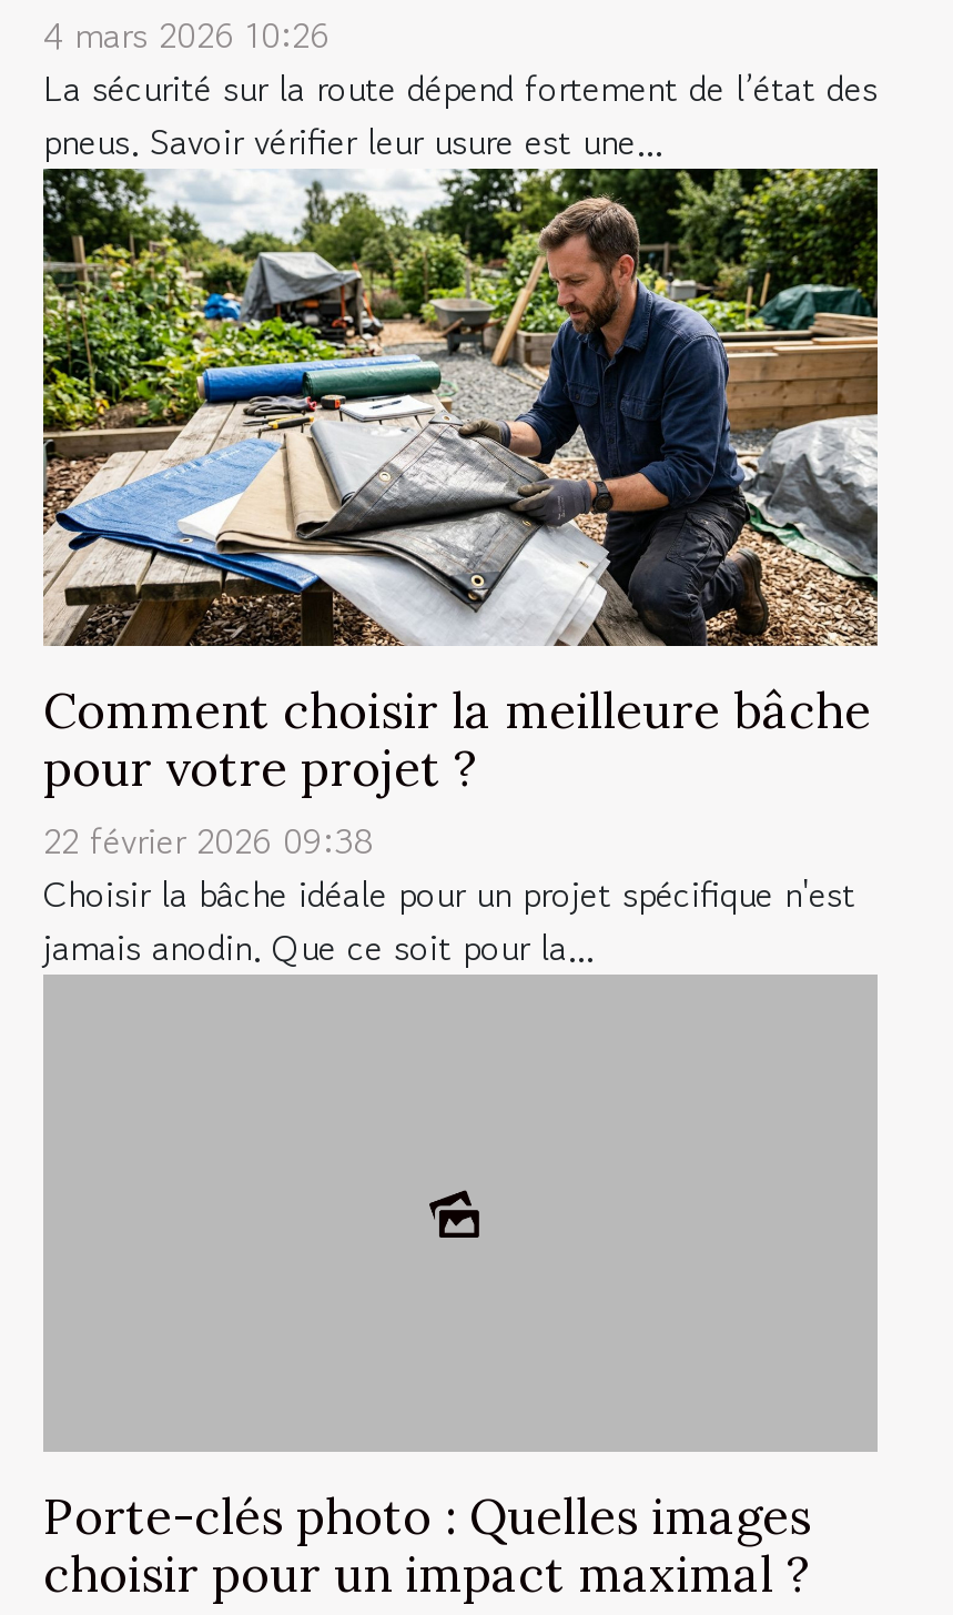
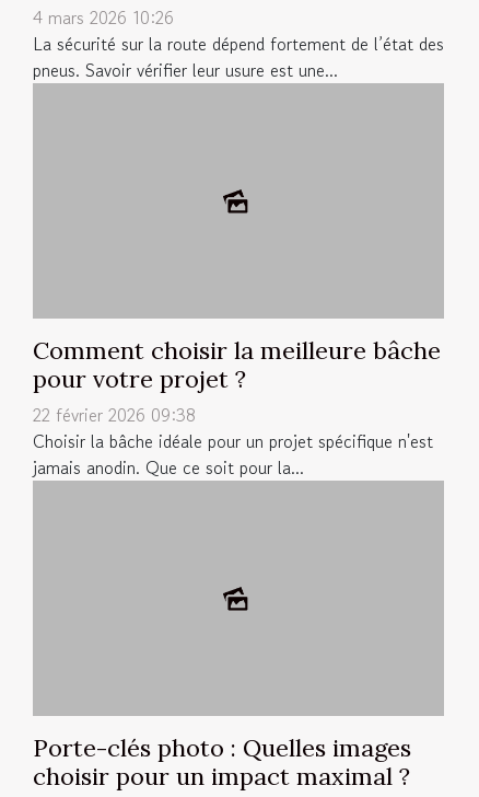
- [image]
